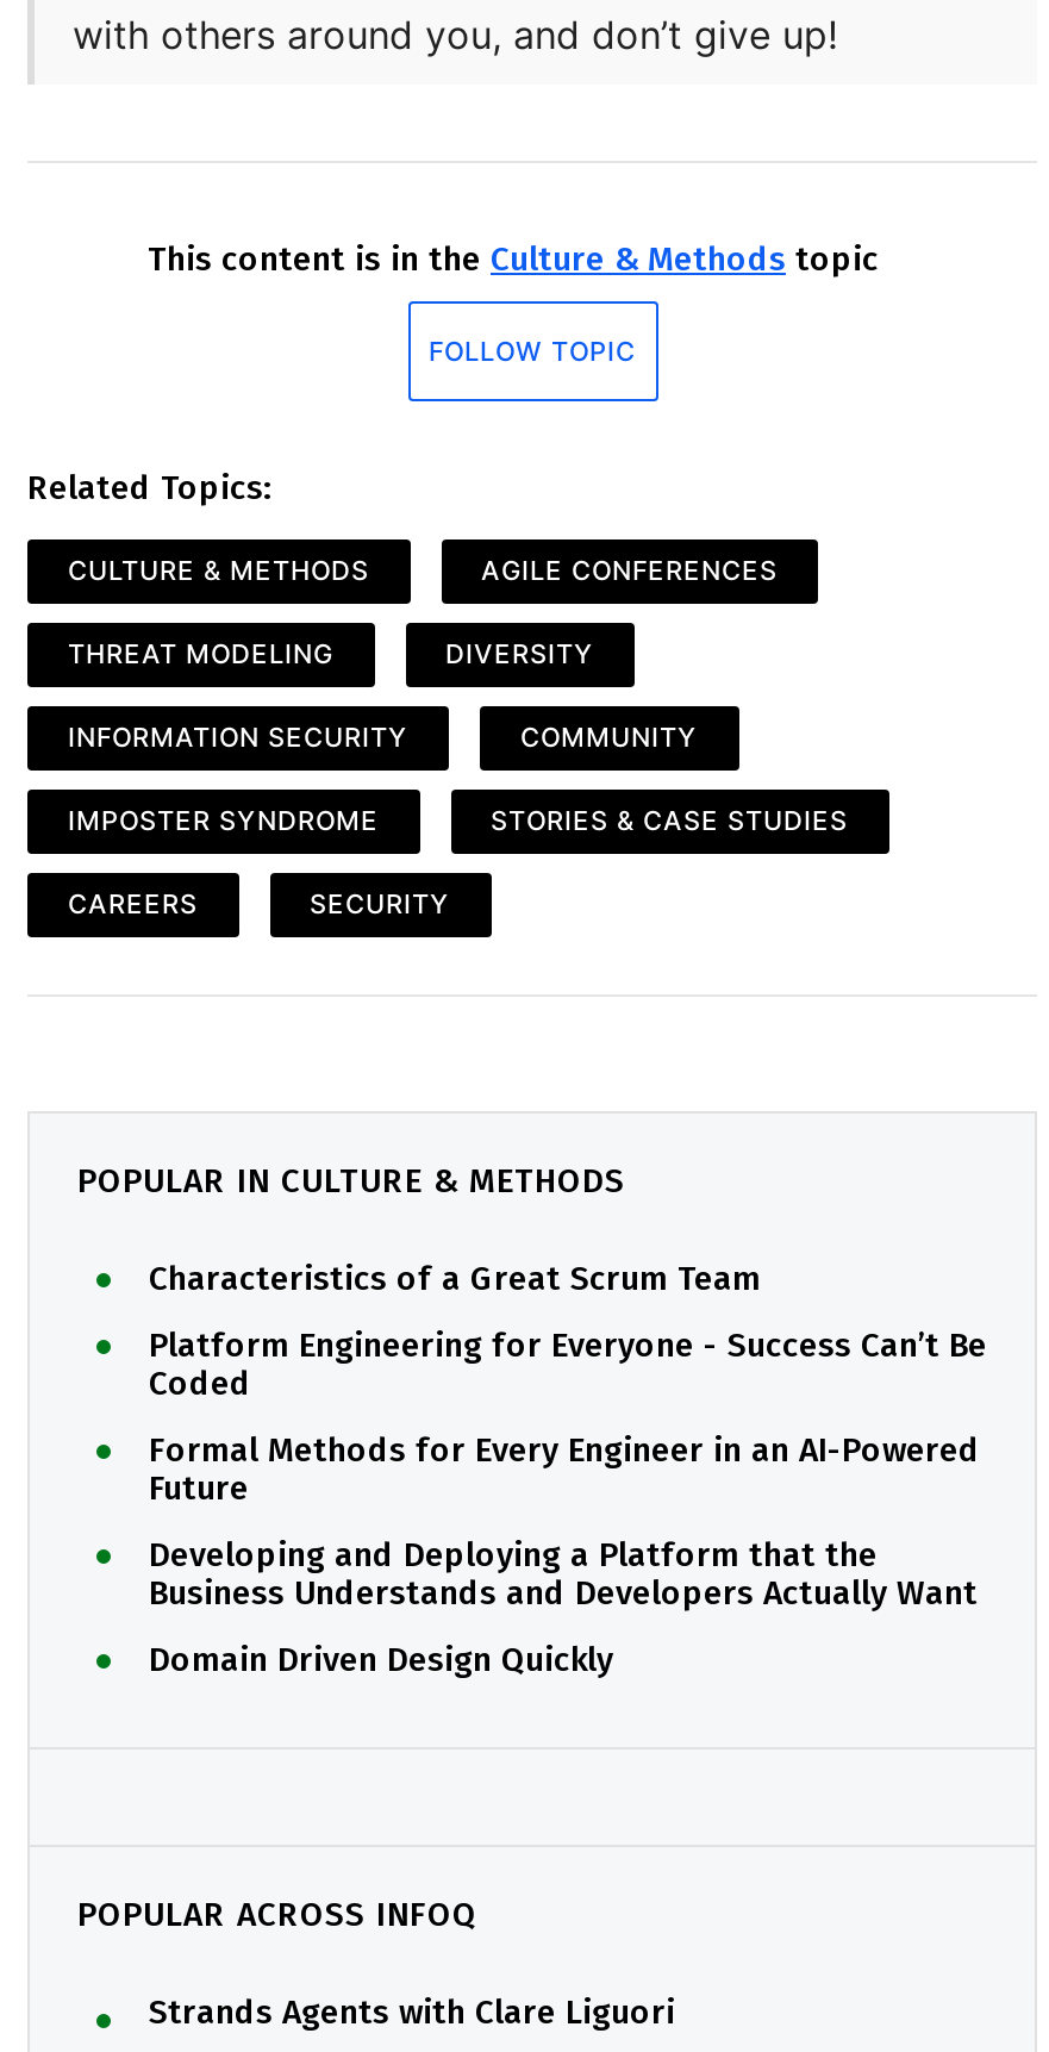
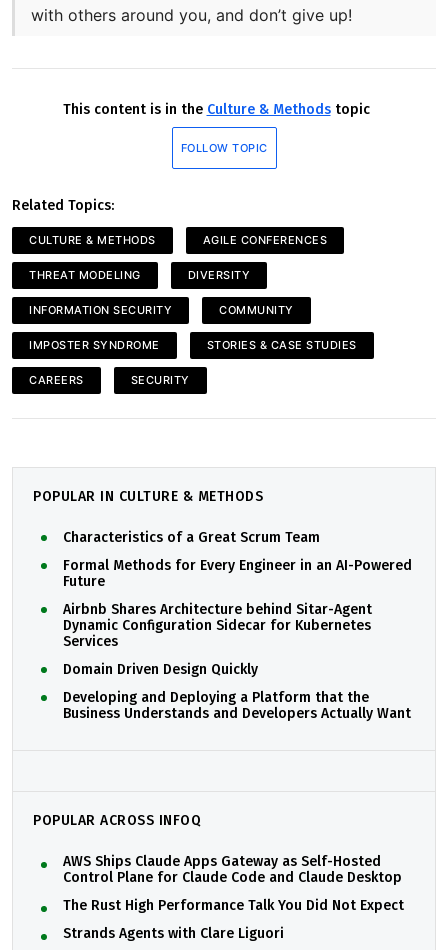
- Platform Engineering for Everyone - Success Can’t Be
- Coded

moved up: Formal Methods for Every Engineer in an AI-Powered | Future

+ Airbnb Shares Architecture behind Sitar-Agent
+ Dynamic Configuration Sidecar for Kubernetes
+ Services

moved up: Domain Driven Design Quickly

+ AWS Ships Claude Apps Gateway as Self-Hosted
+ Control Plane for Claude Code and Claude Desktop
+ The Rust High Performance Talk You Did Not Expect
